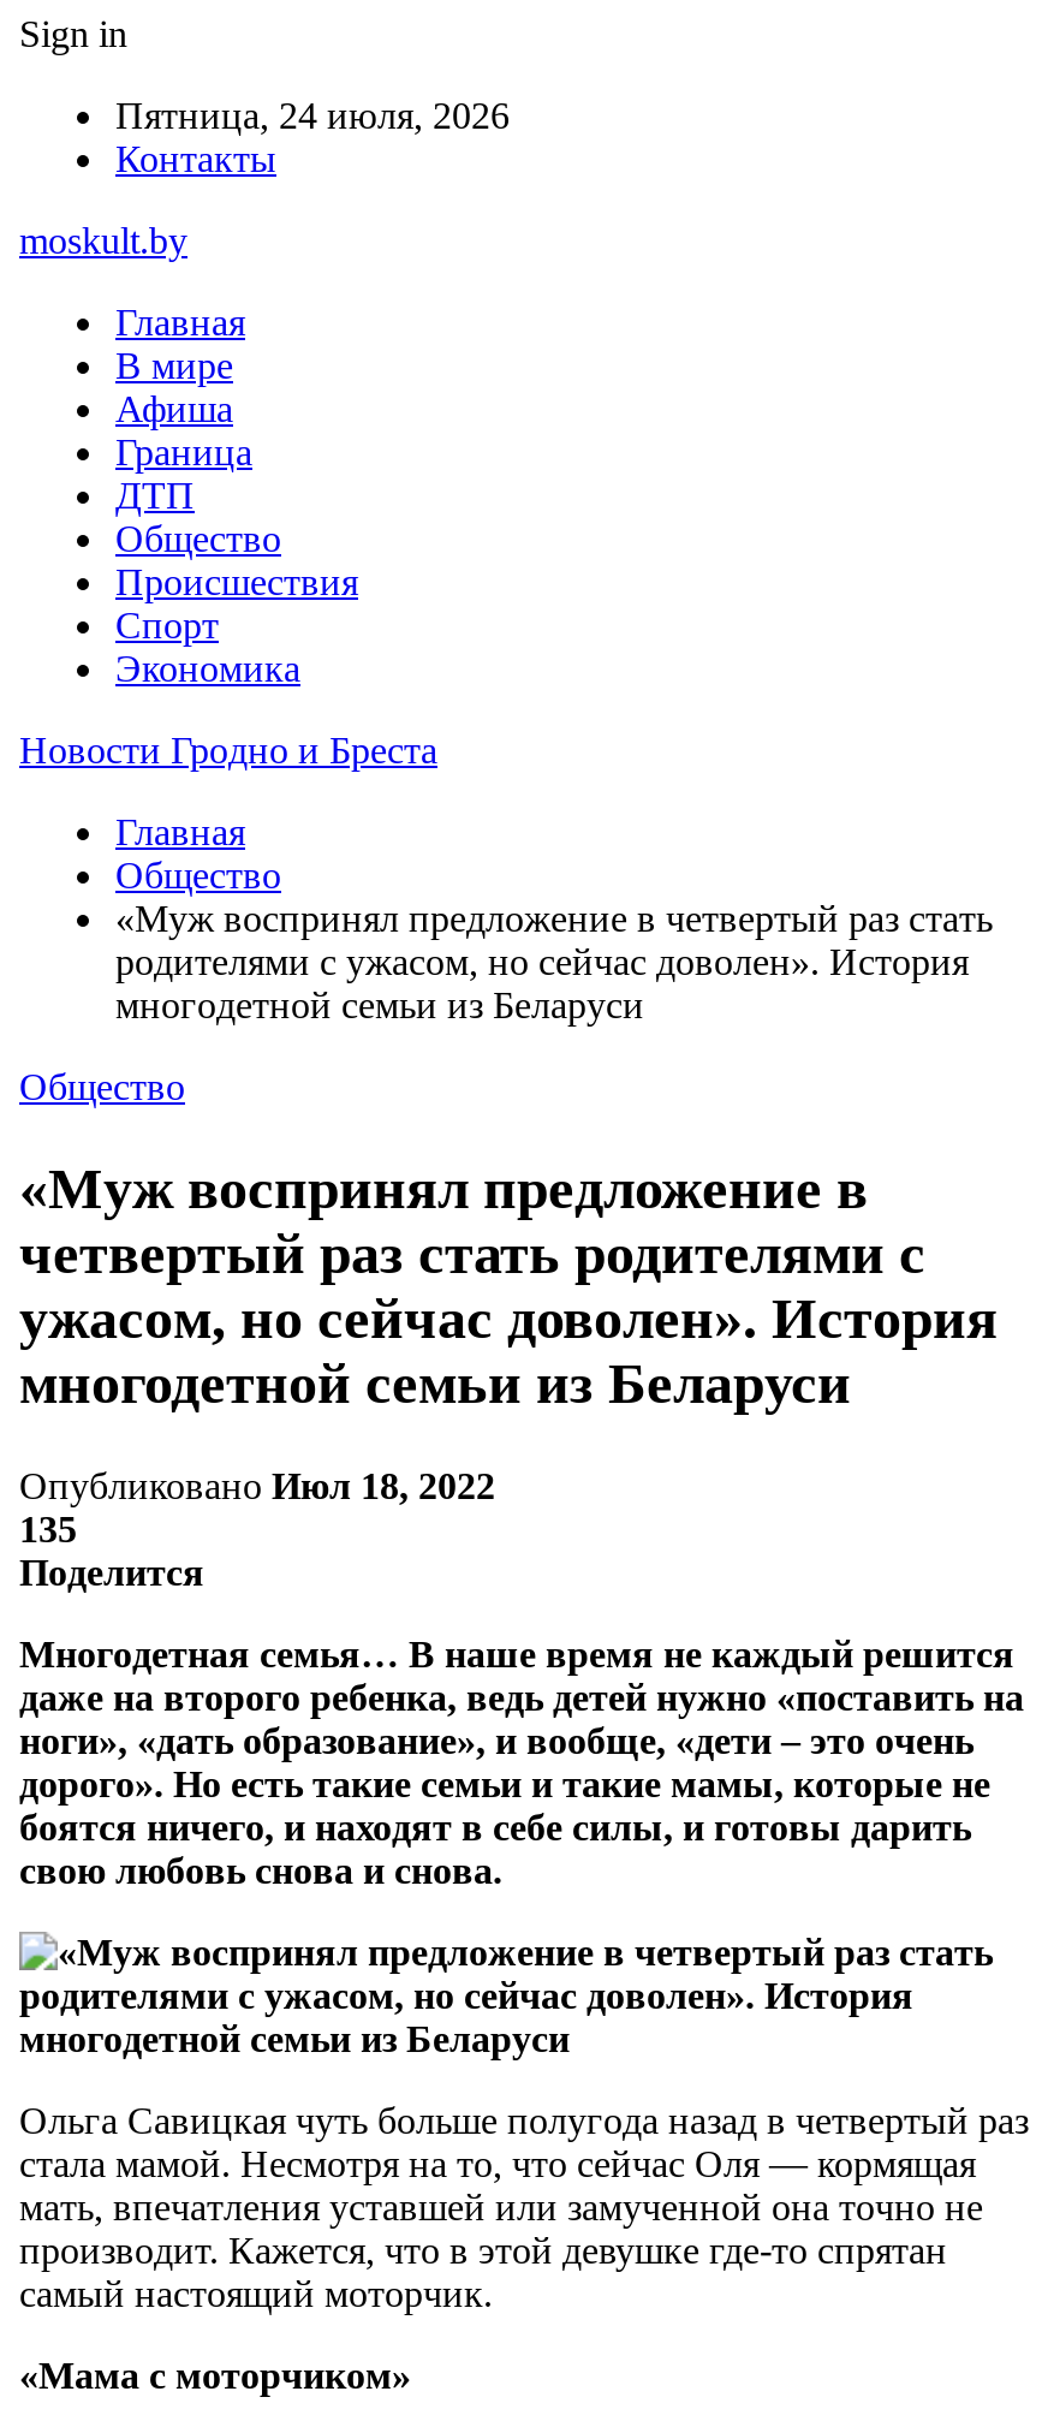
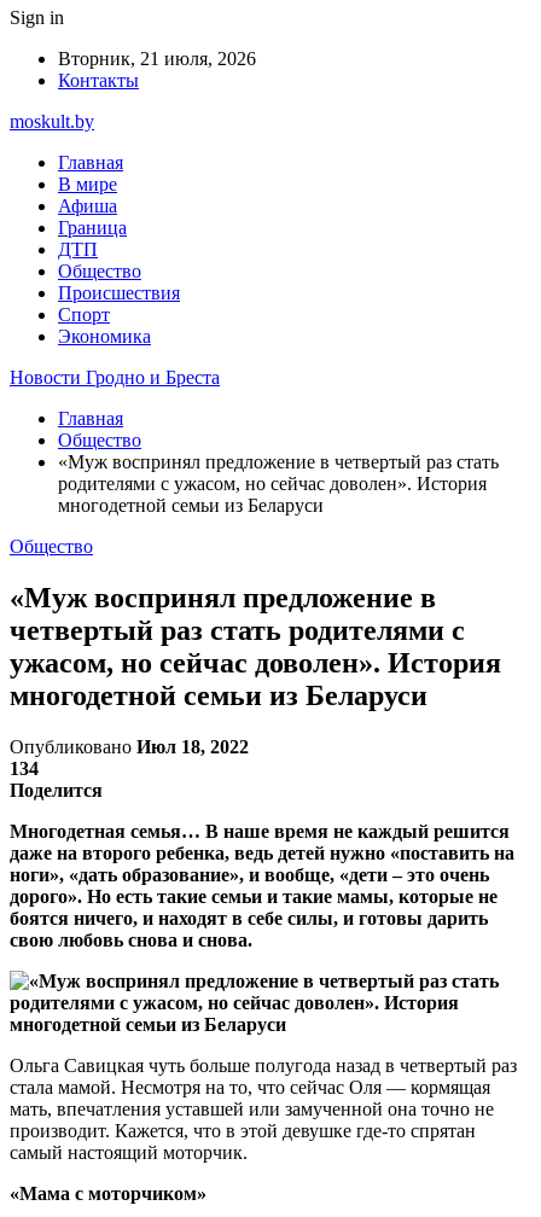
- Пятница, 24 июля, 2026
+ Вторник, 21 июля, 2026

- 135
+ 134
